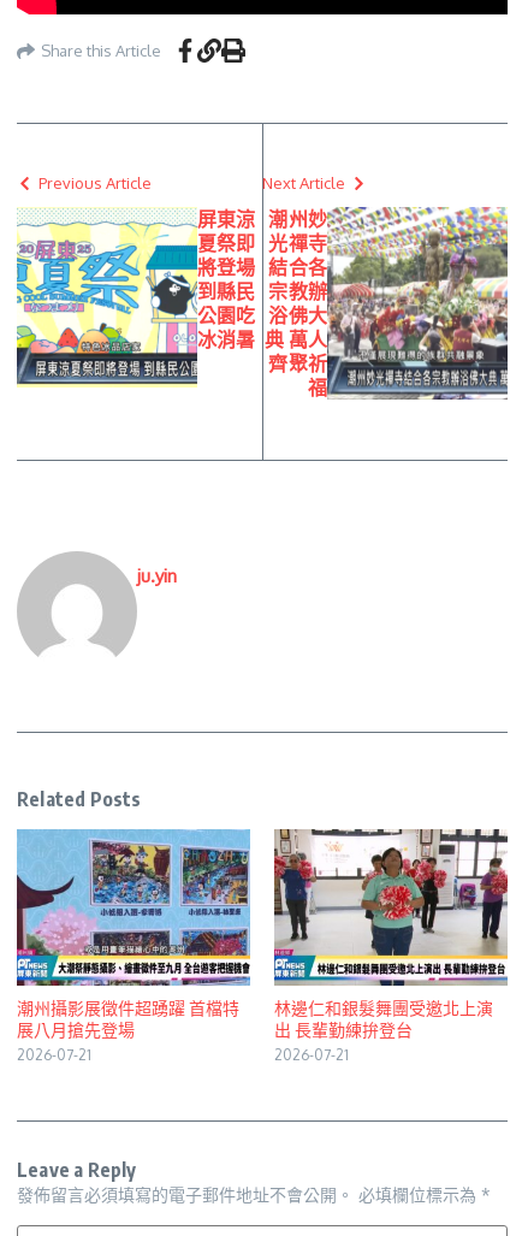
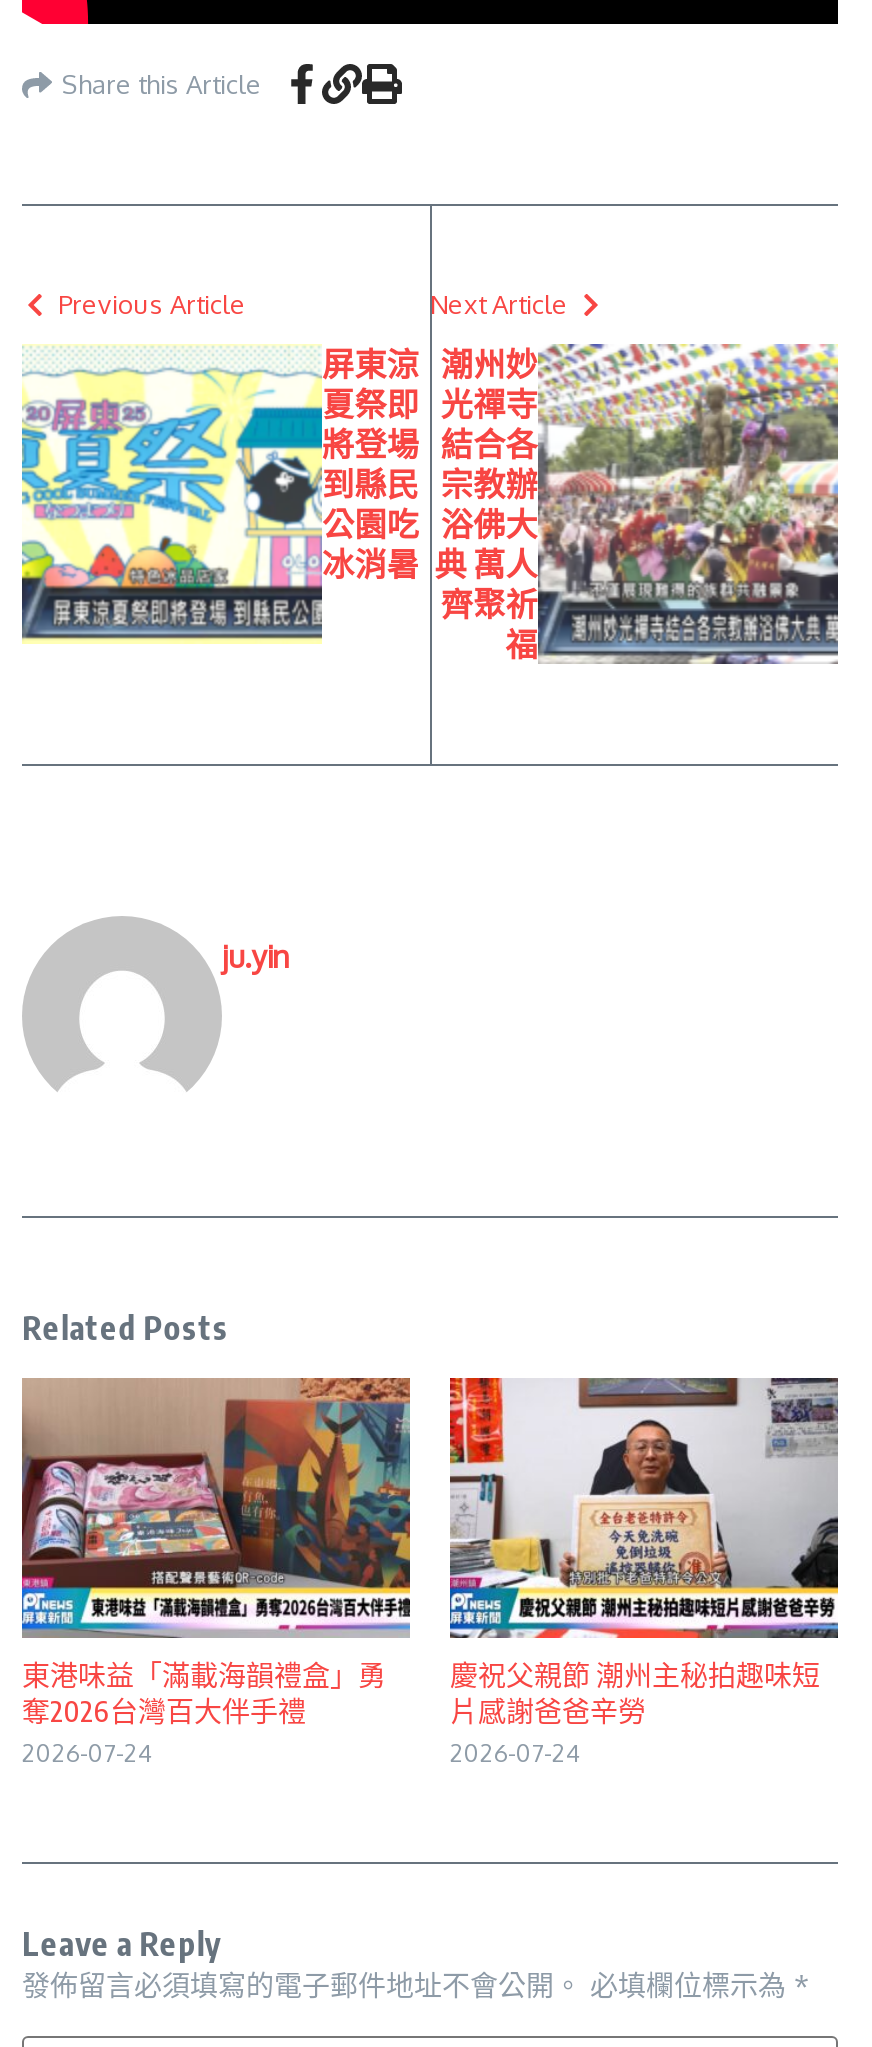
- [image]
- 潮州攝影展徵件超踴躍 首檔特
- 展八月搶先登場
- 2026-07-21
+ [image]
+ 東港味益「滿載海韻禮盒」勇
+ 奪2026台灣百大伴手禮
+ 2026-07-24

- [image]
- 林邊仁和銀髮舞團受邀北上演
- 出 長輩勤練拚登台
- 2026-07-21
+ [image]
+ 慶祝父親節 潮州主秘拍趣味短
+ 片感謝爸爸辛勞
+ 2026-07-24
